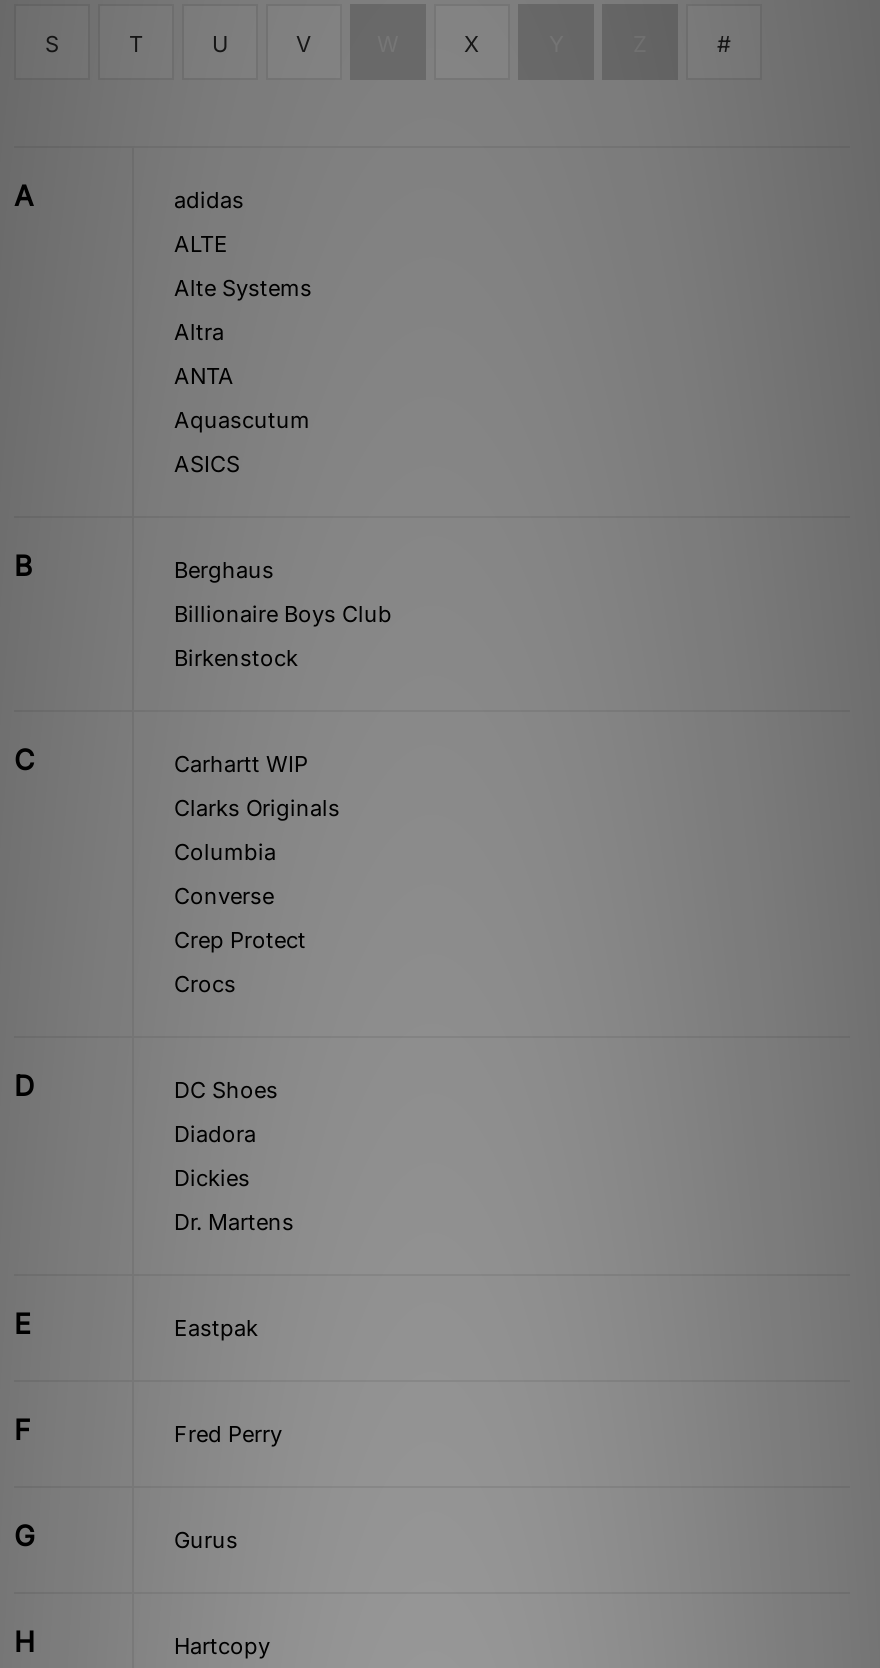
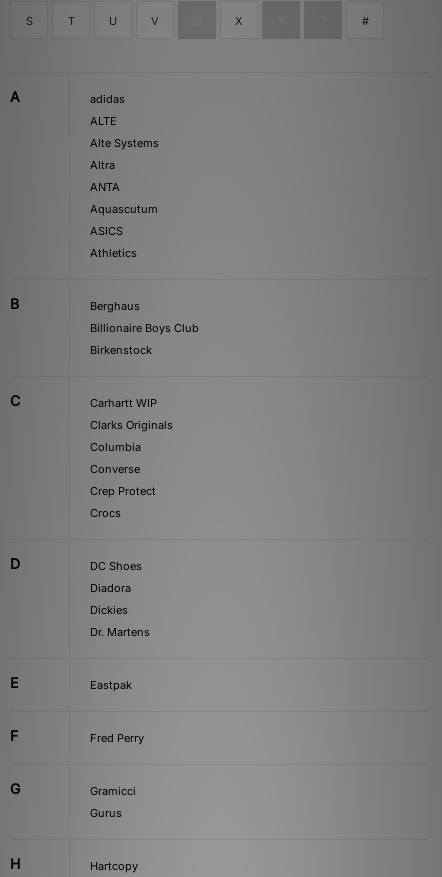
+ Athletics

+ Gramicci
